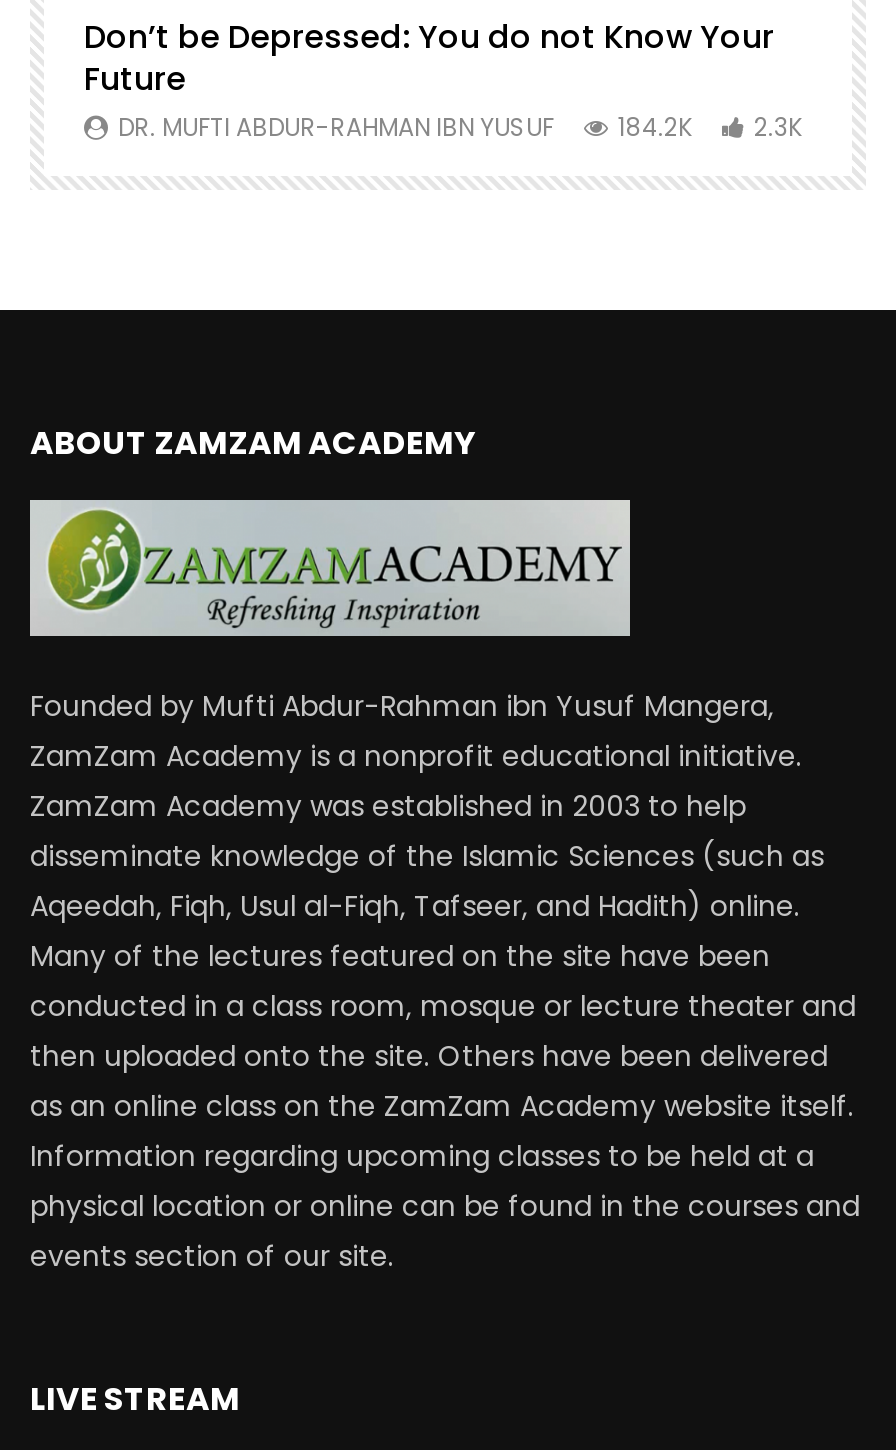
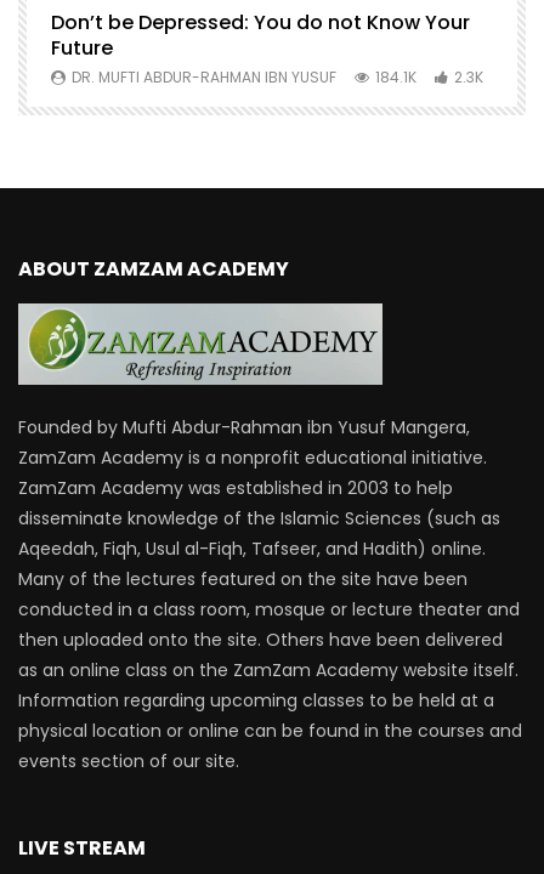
- DR. MUFTI ABDUR-RAHMAN IBN YUSUF 184.2K 2.3K
+ DR. MUFTI ABDUR-RAHMAN IBN YUSUF 184.1K 2.3K
